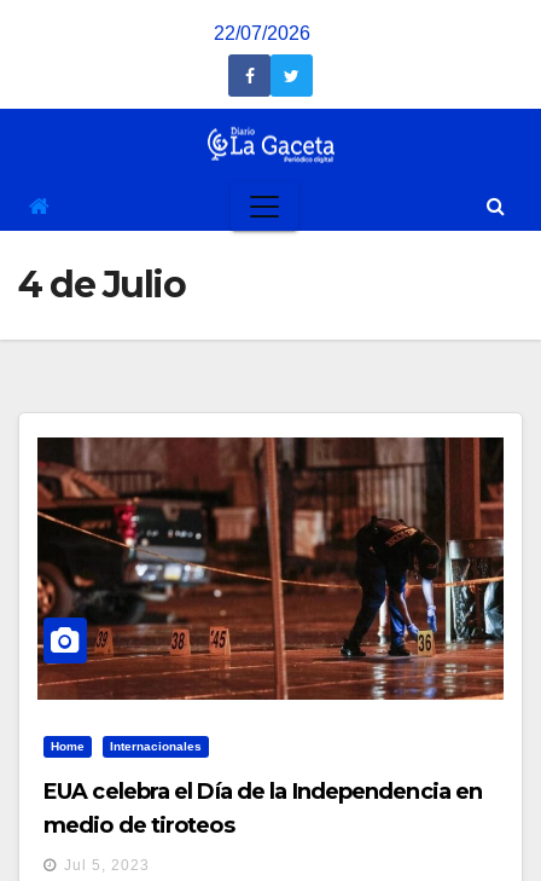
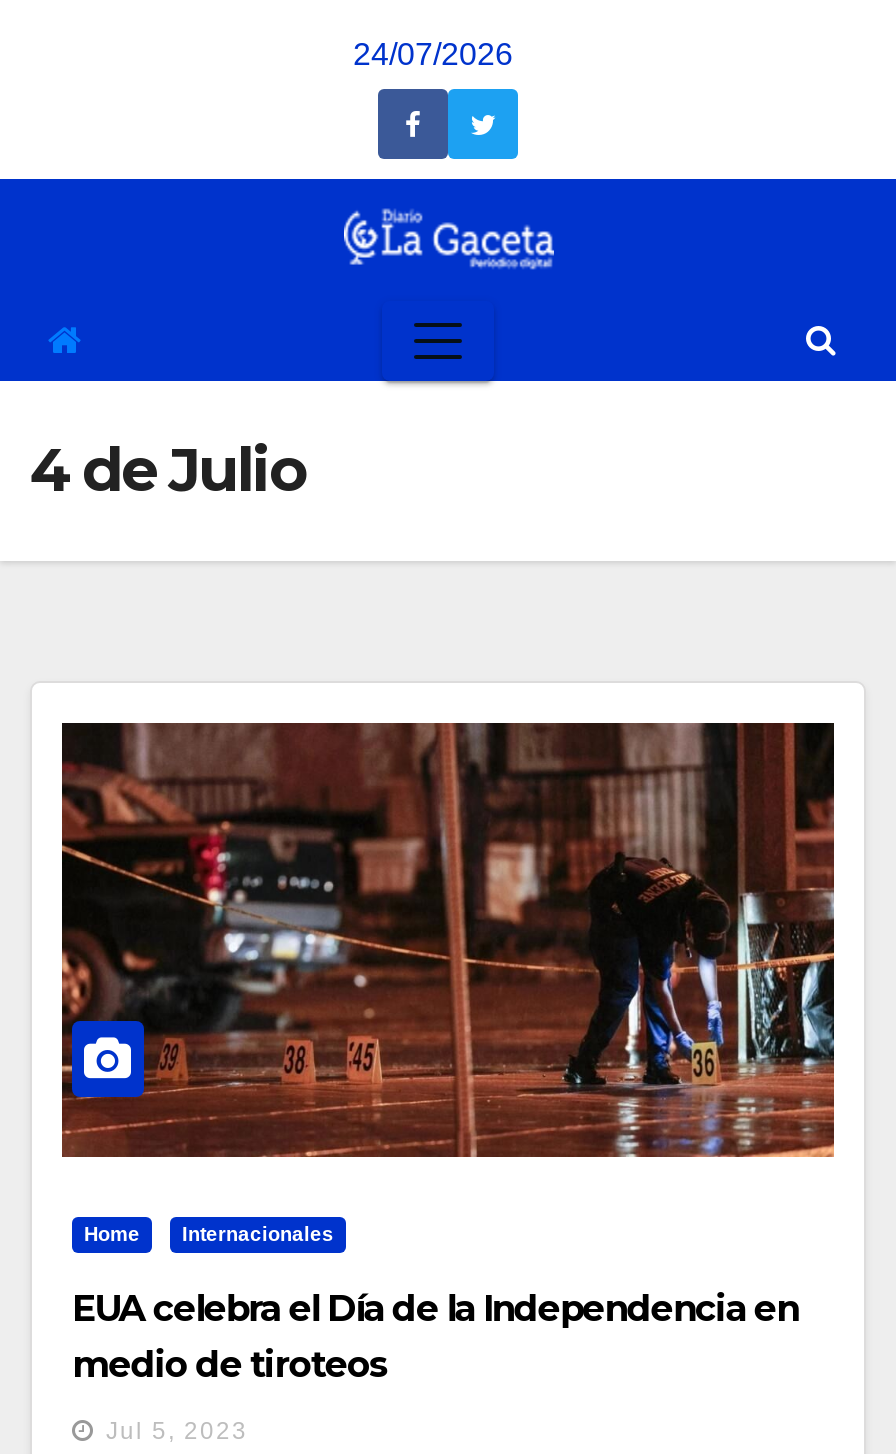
- 22/07/2026
+ 24/07/2026
